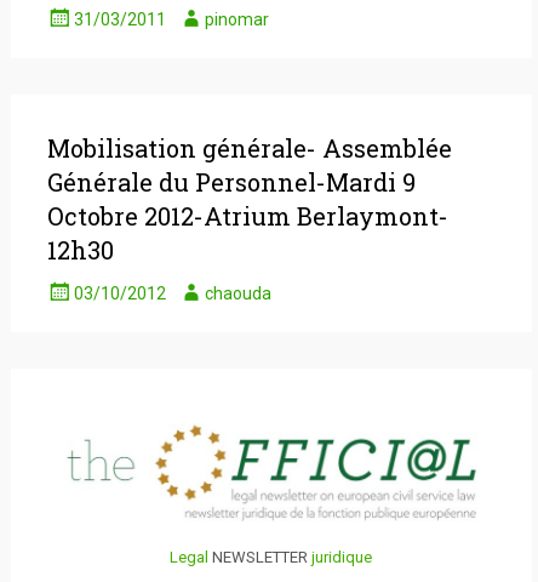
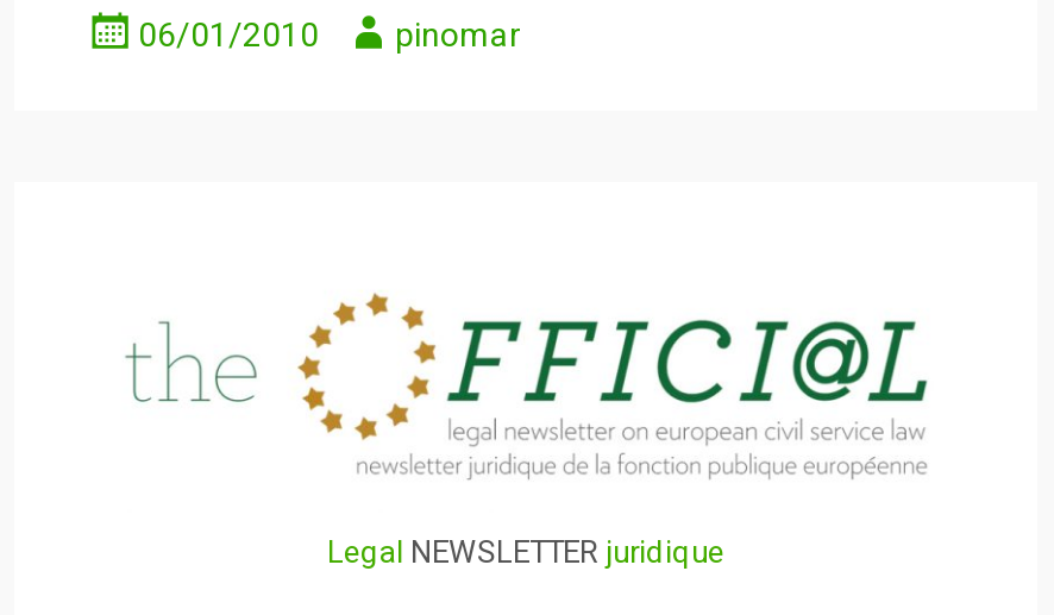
- 31/03/2011 pinomar
+ 06/01/2010 pinomar

- Mobilisation générale- Assemblée
- Générale du Personnel-Mardi 9
- Octobre 2012-Atrium Berlaymont-
- 12h30
- 03/10/2012
- chaouda
